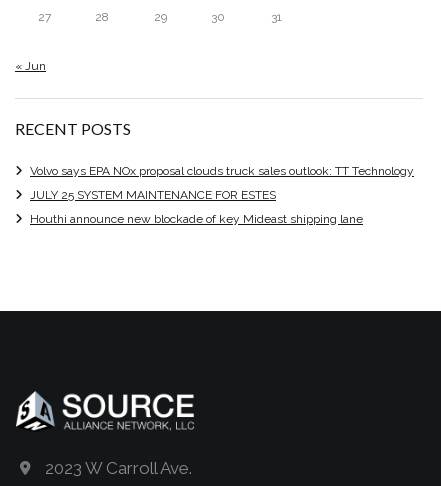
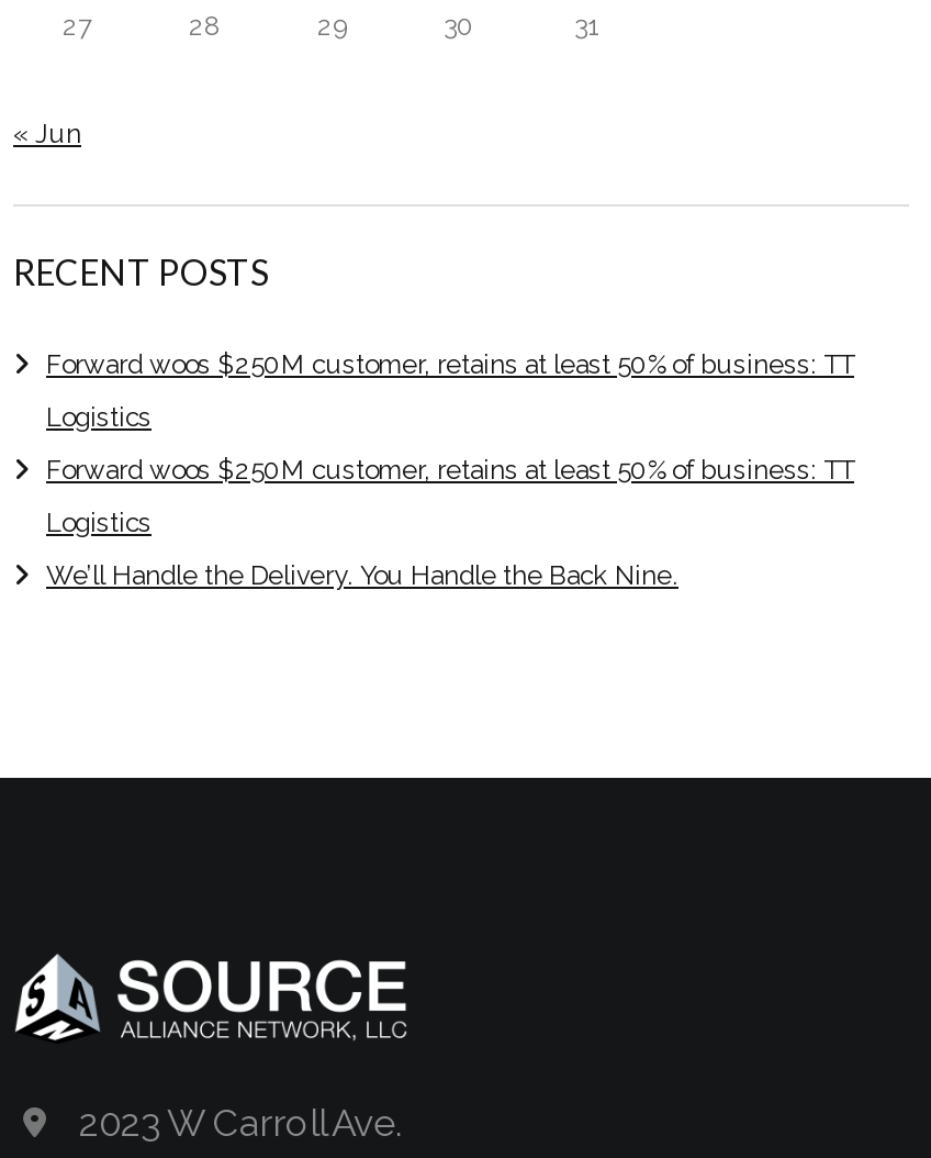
- Volvo says EPA NOx proposal clouds truck sales outlook: TT Technology
- JULY 25 SYSTEM MAINTENANCE FOR ESTES
- Houthi announce new blockade of key Mideast shipping lane
+ Forward woos $250M customer, retains at least 50% of business: TT
+ Logistics
+ Forward woos $250M customer, retains at least 50% of business: TT
+ Logistics
+ We’ll Handle the Delivery. You Handle the Back Nine.
